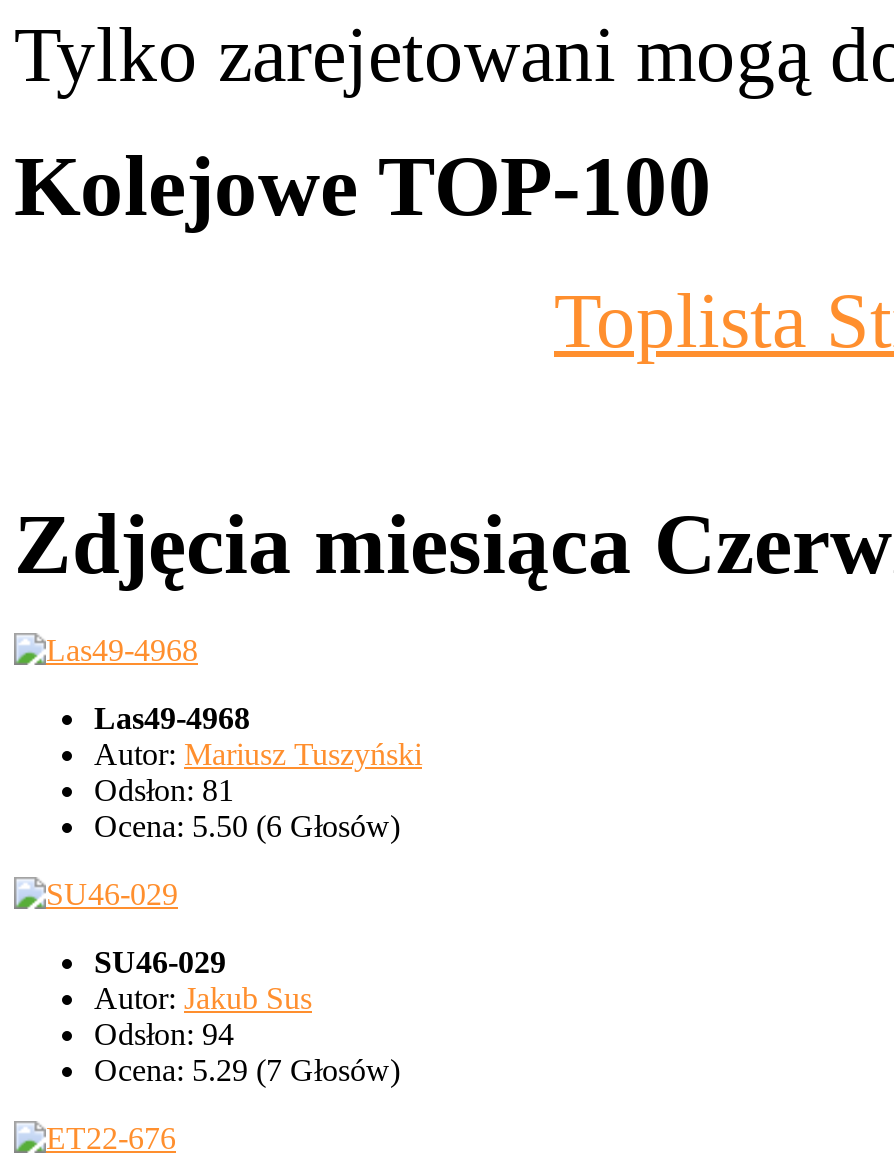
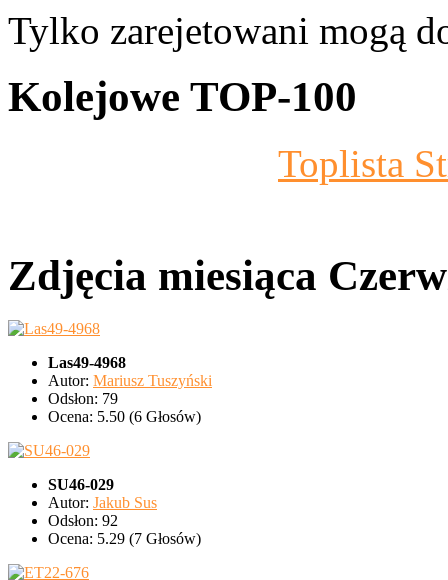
- Odsłon: 81
+ Odsłon: 79

- Odsłon: 94
+ Odsłon: 92
